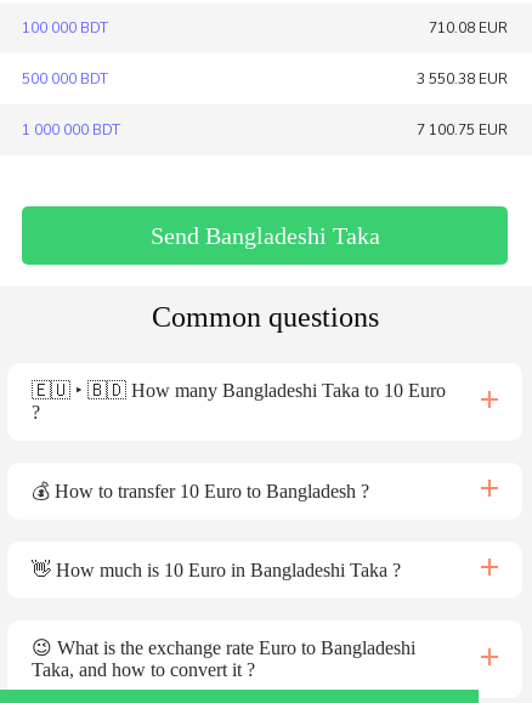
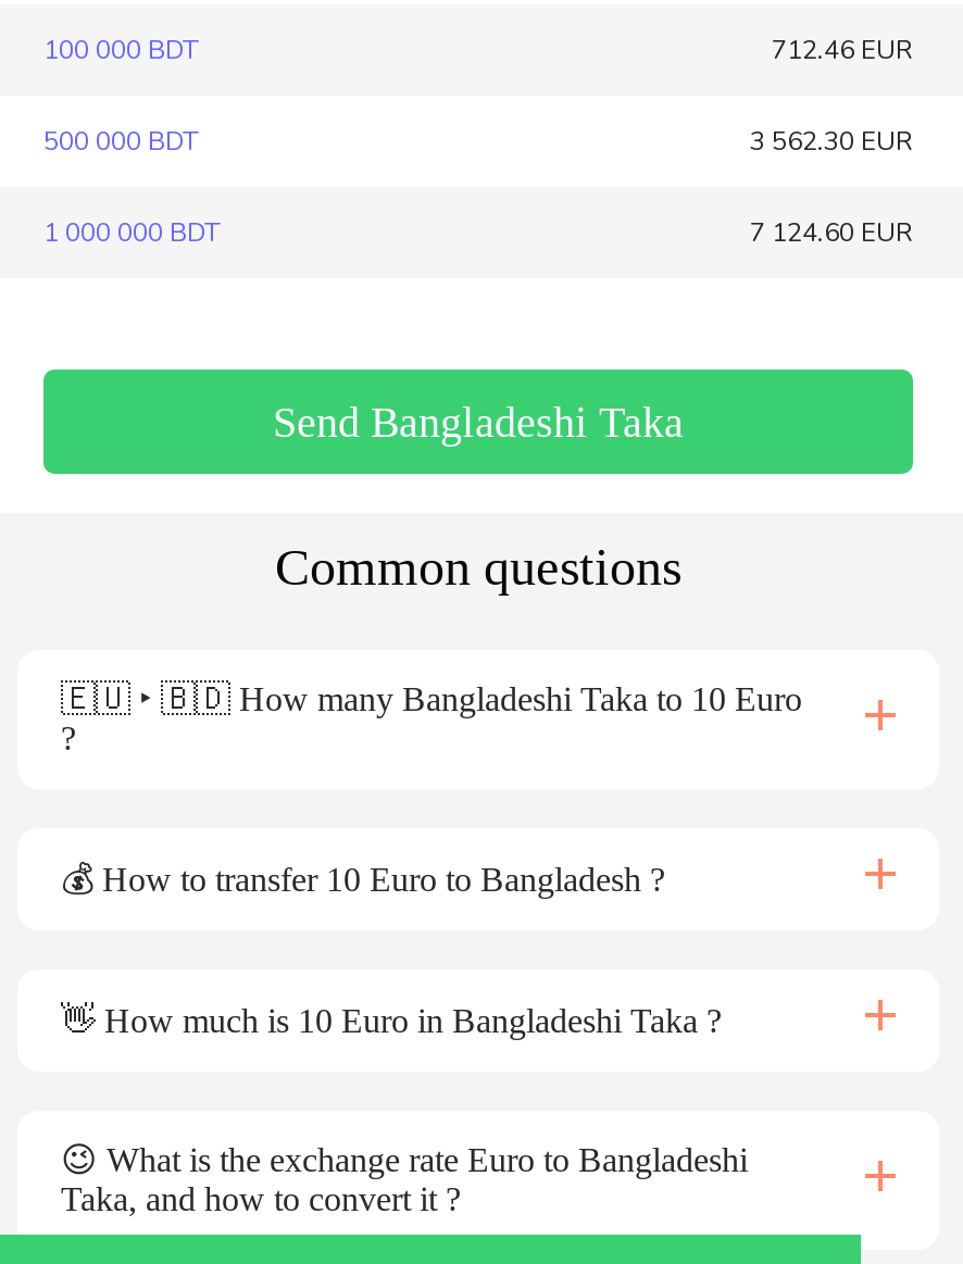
- 710.08 EUR
+ 712.46 EUR

- 3 550.38 EUR
+ 3 562.30 EUR

- 7 100.75 EUR
+ 7 124.60 EUR
